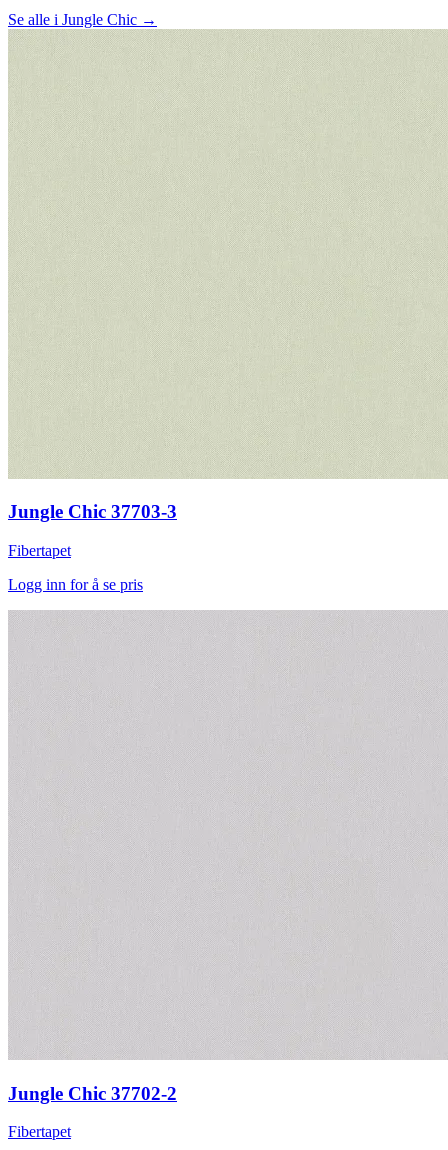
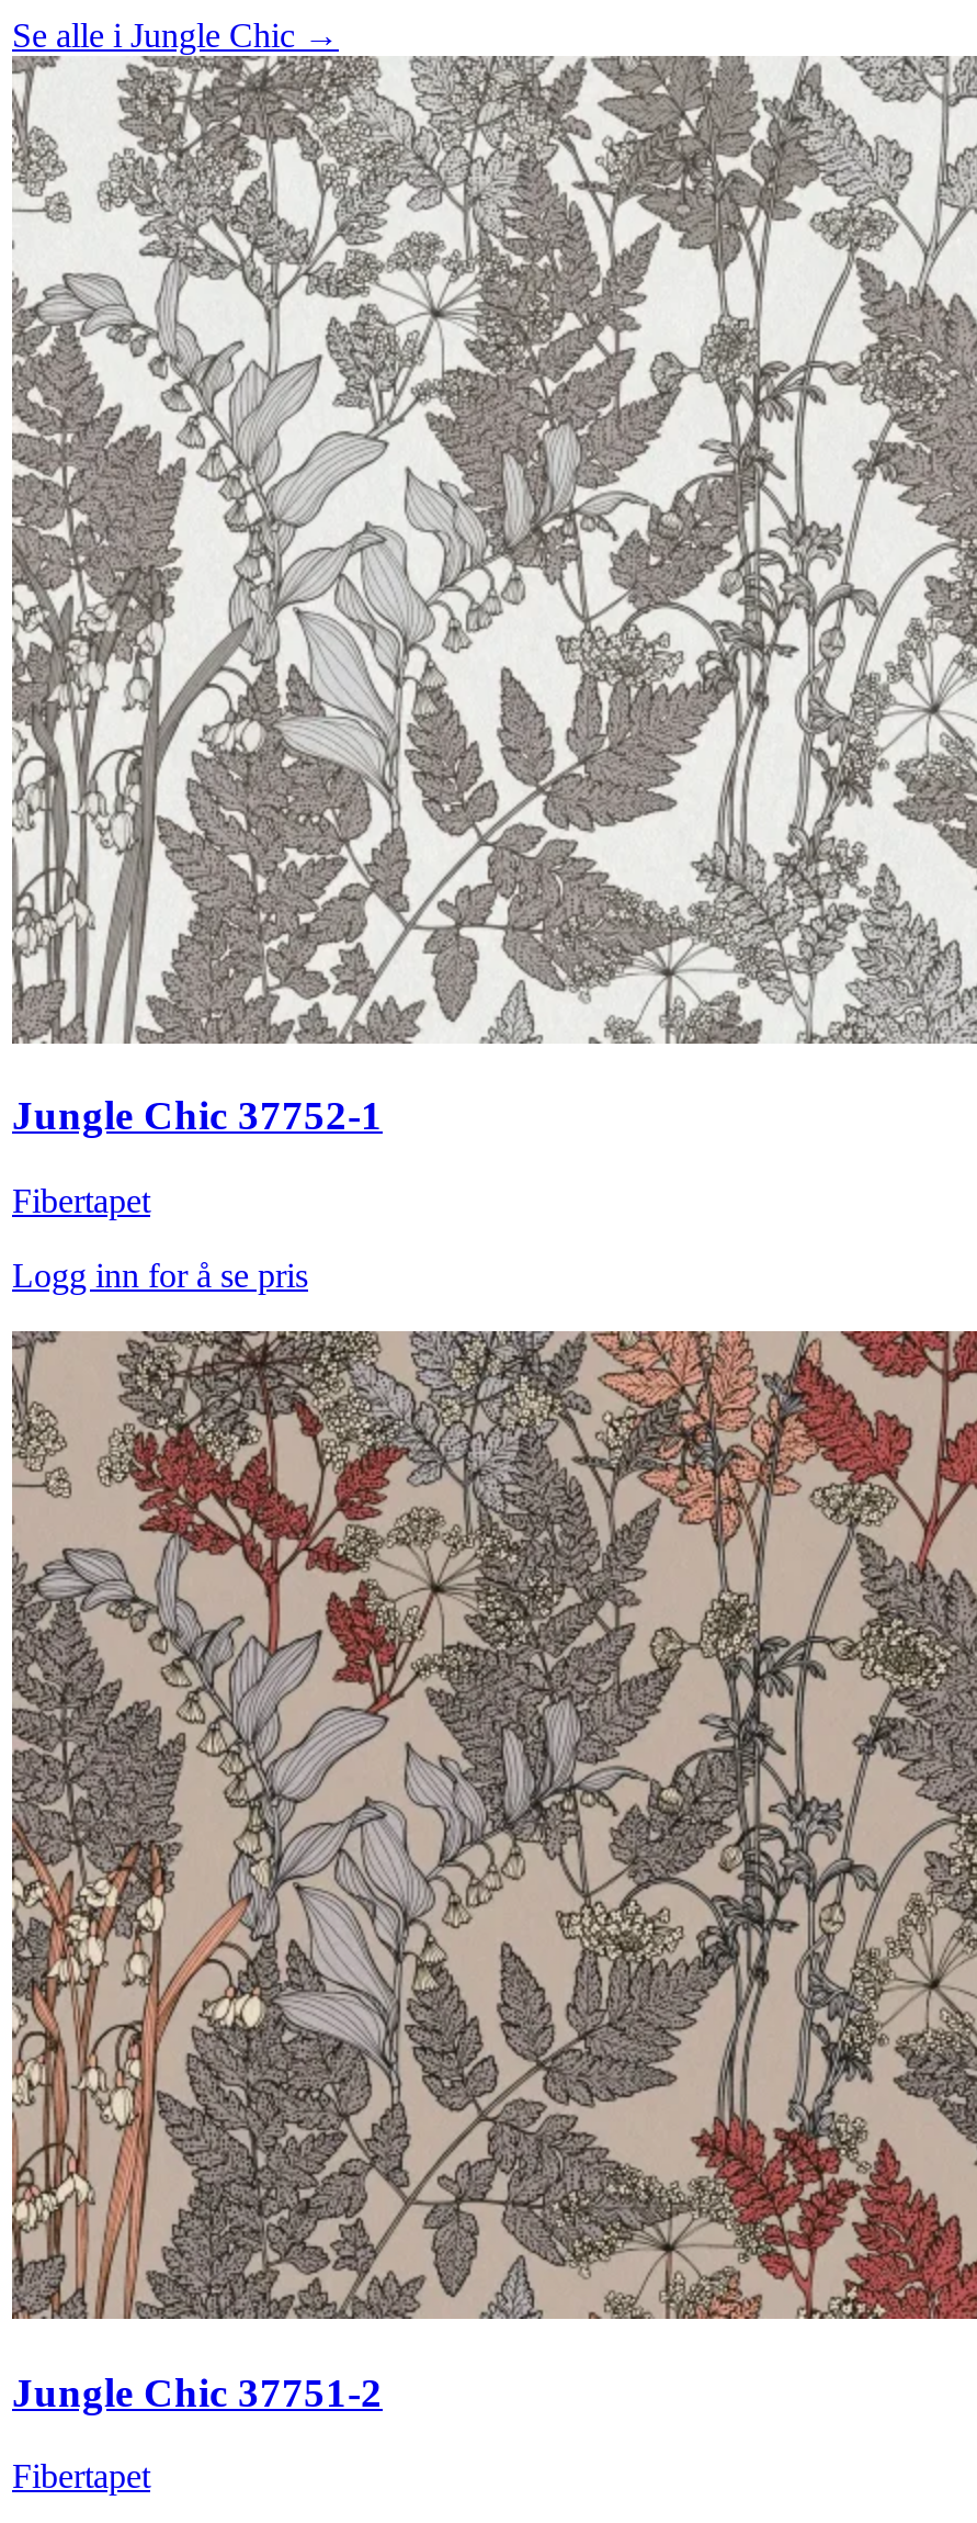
+ [image]

- Jungle Chic 37703-3
+ Jungle Chic 37752-1

+ [image]

- Jungle Chic 37702-2
+ Jungle Chic 37751-2
